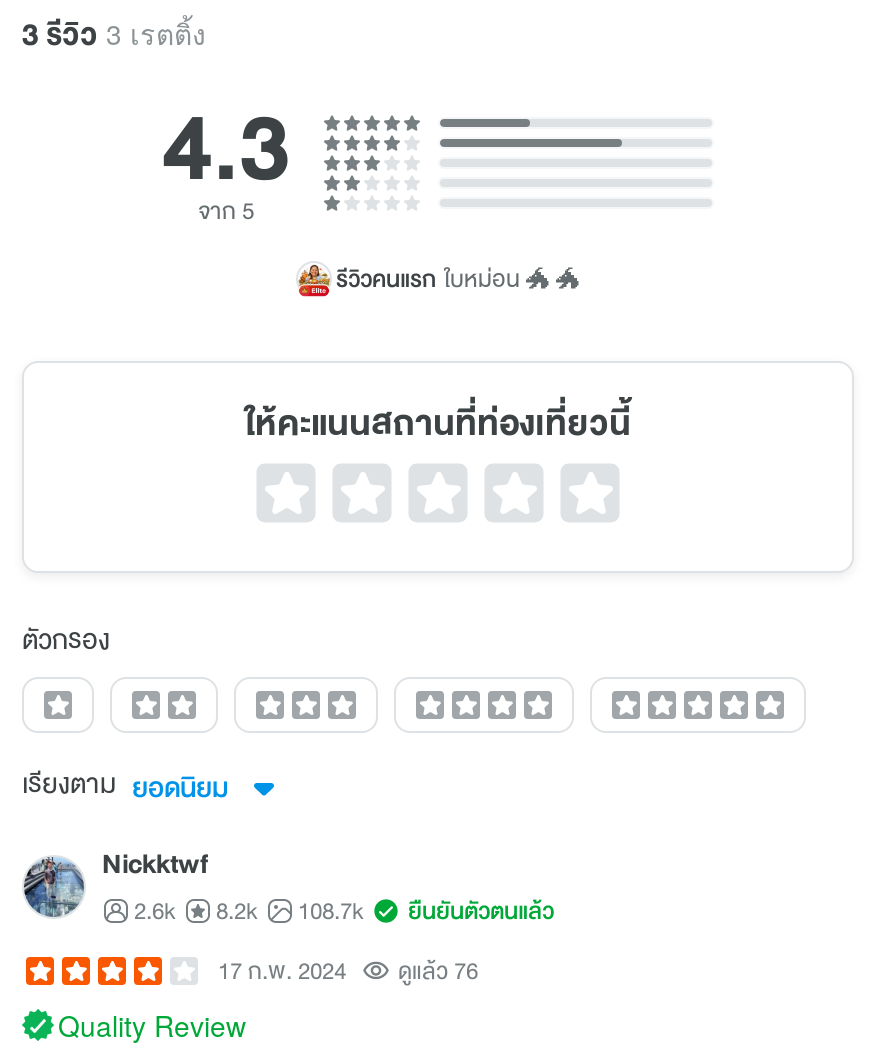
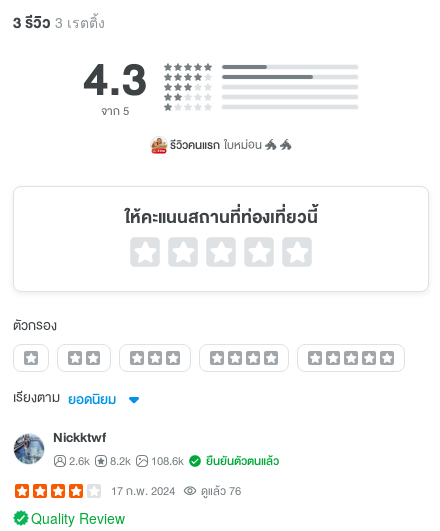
- 2.6k 8.2k 108.7k ยืนยันตัวตนแล้ว
+ 2.6k 8.2k 108.6k ยืนยันตัวตนแล้ว
